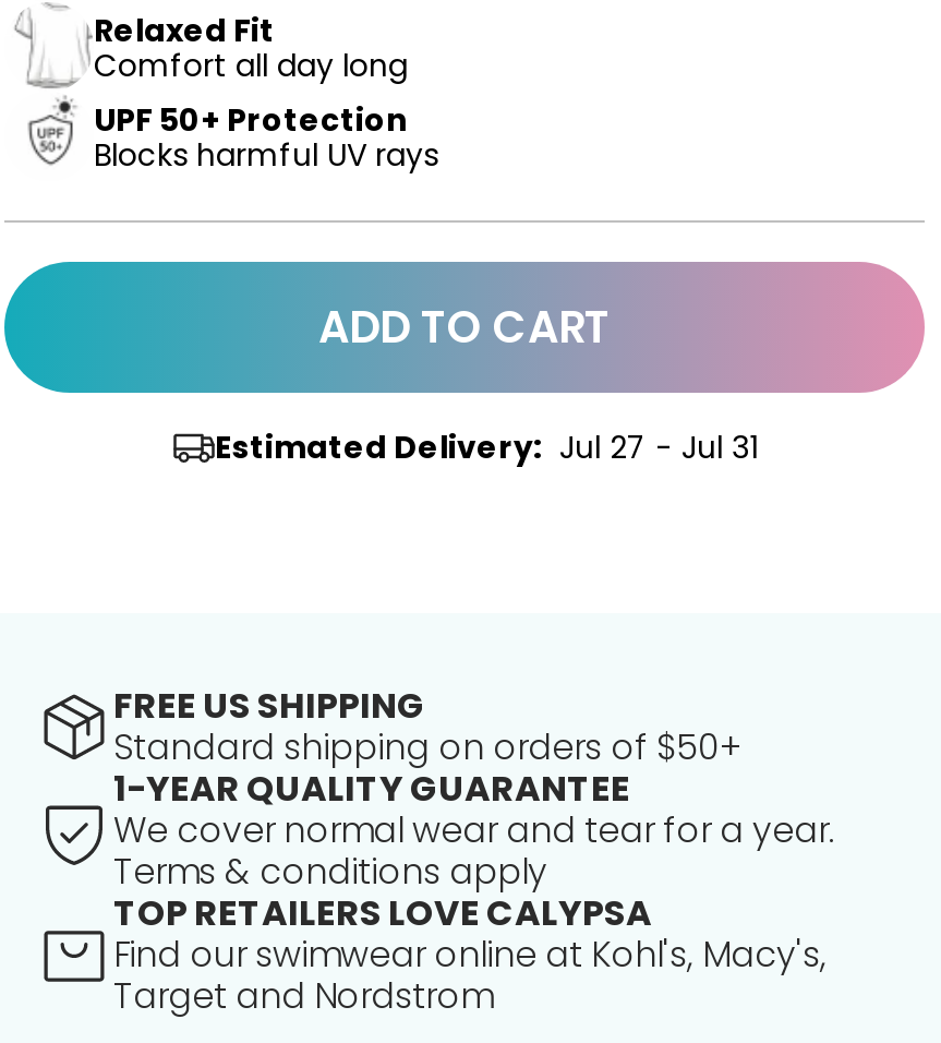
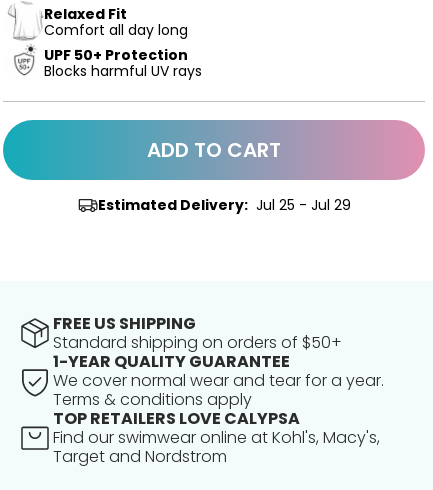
- Estimated Delivery: Jul 27 - Jul 31
+ Estimated Delivery: Jul 25 - Jul 29
